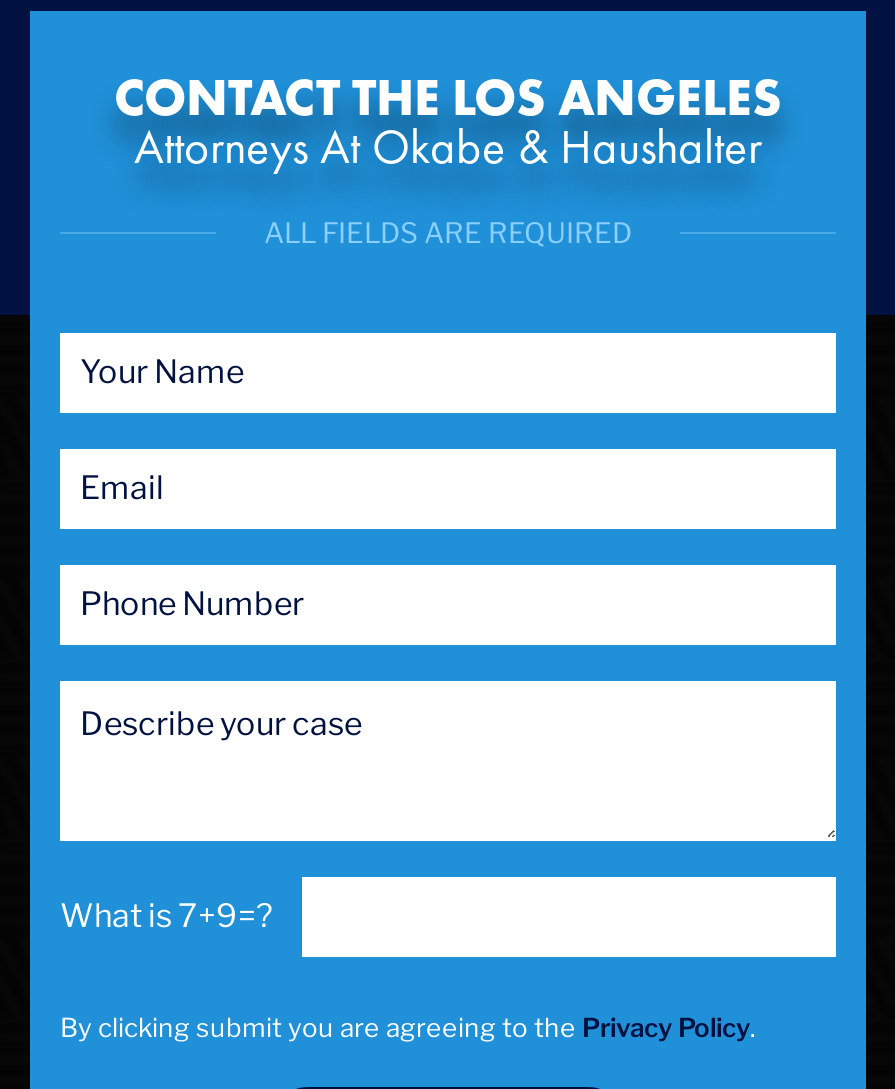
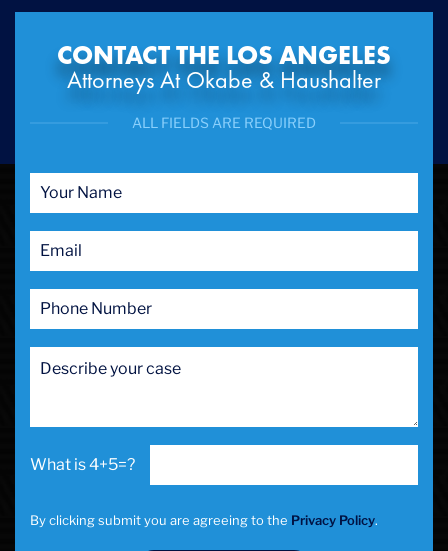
- 7+9=?
+ 4+5=?
